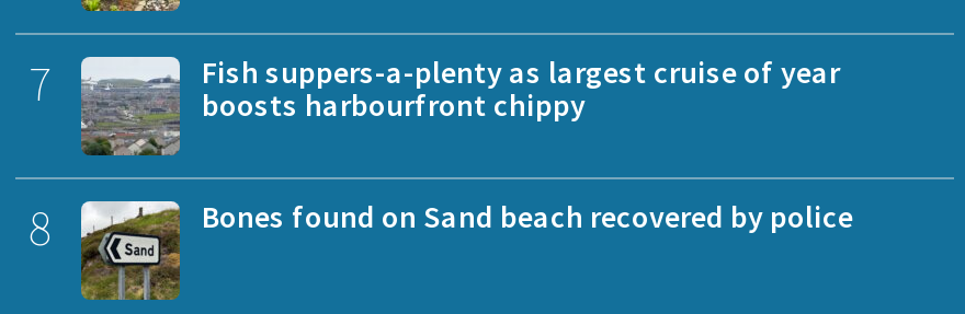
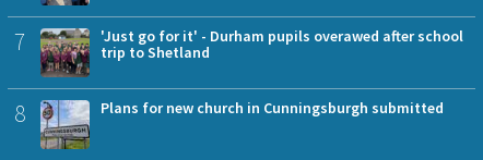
- [image]
- Fish suppers-a-plenty as largest cruise of year
- boosts harbourfront chippy
+ [image]
+ 'Just go for it' - Durham pupils overawed after school
+ trip to Shetland

- [image]
- Bones found on Sand beach recovered by police
+ [image]
+ Plans for new church in Cunningsburgh submitted
